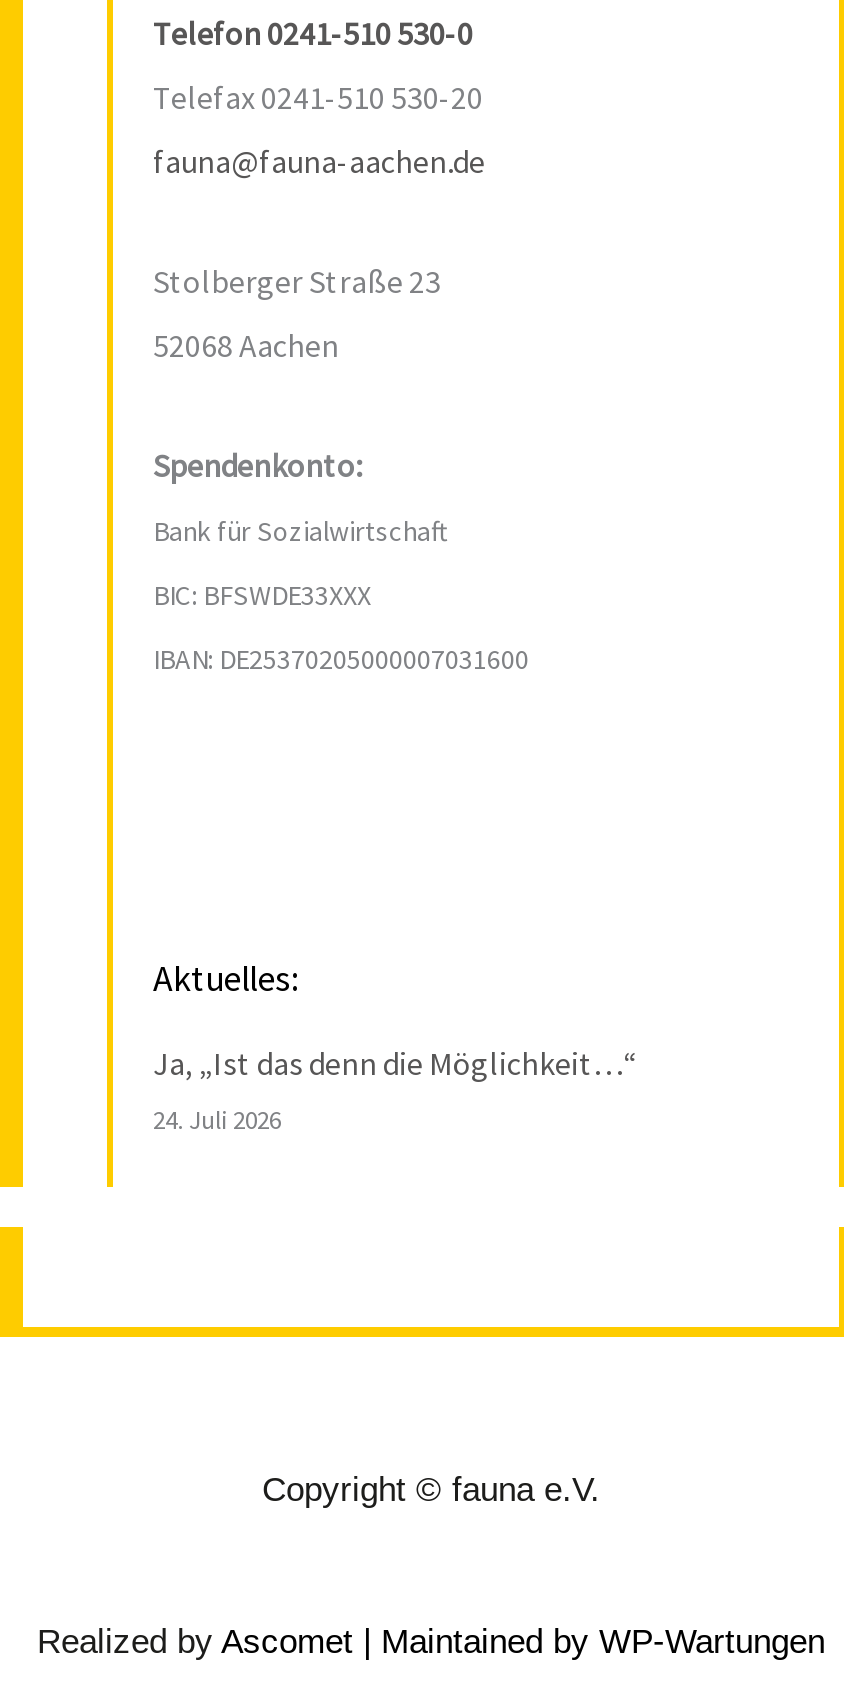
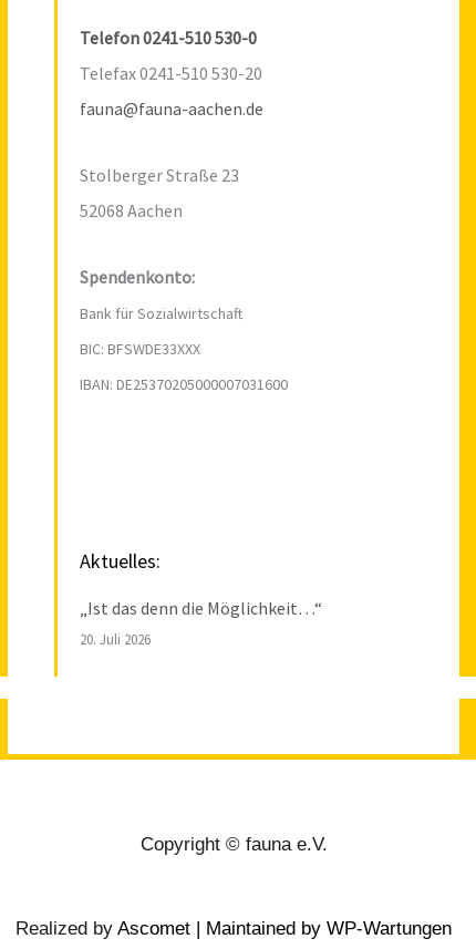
- Ja, „Ist das denn die Möglichkeit…“
+ „Ist das denn die Möglichkeit…“

- 24. Juli 2026
+ 20. Juli 2026
